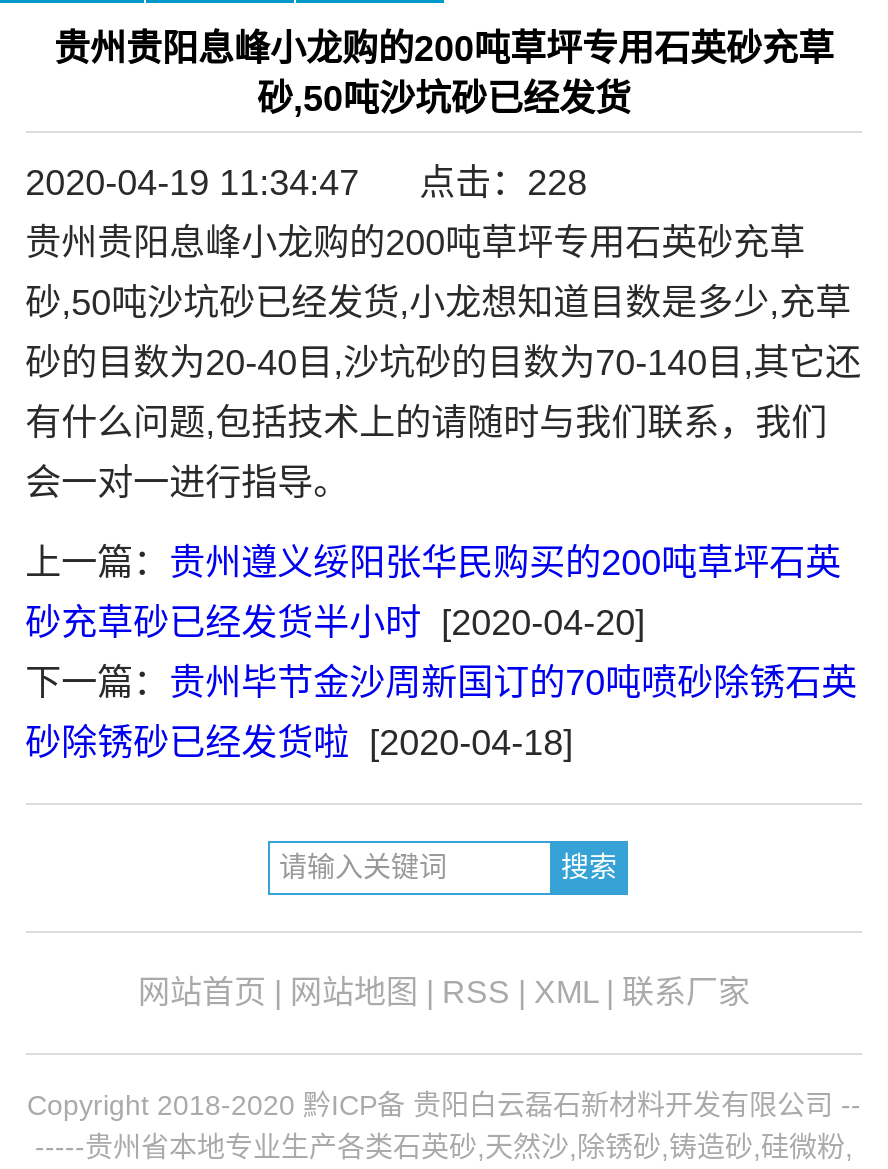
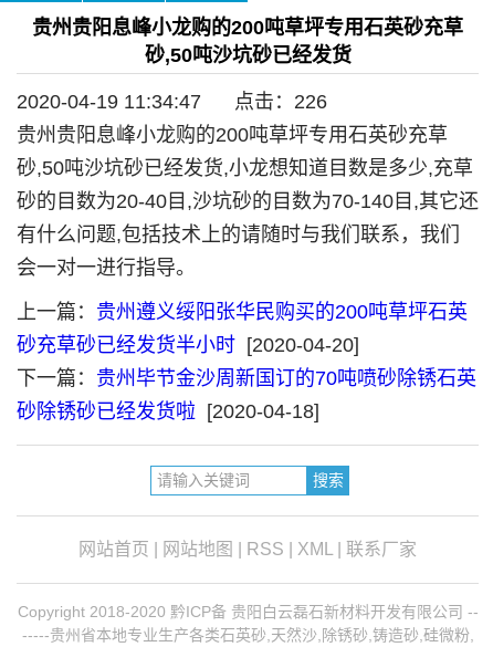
- 2020-04-19 11:34:47 点击：228
+ 2020-04-19 11:34:47 点击：226
